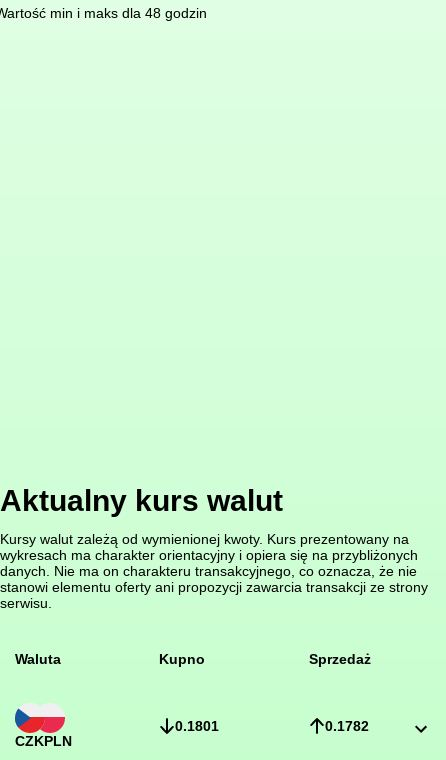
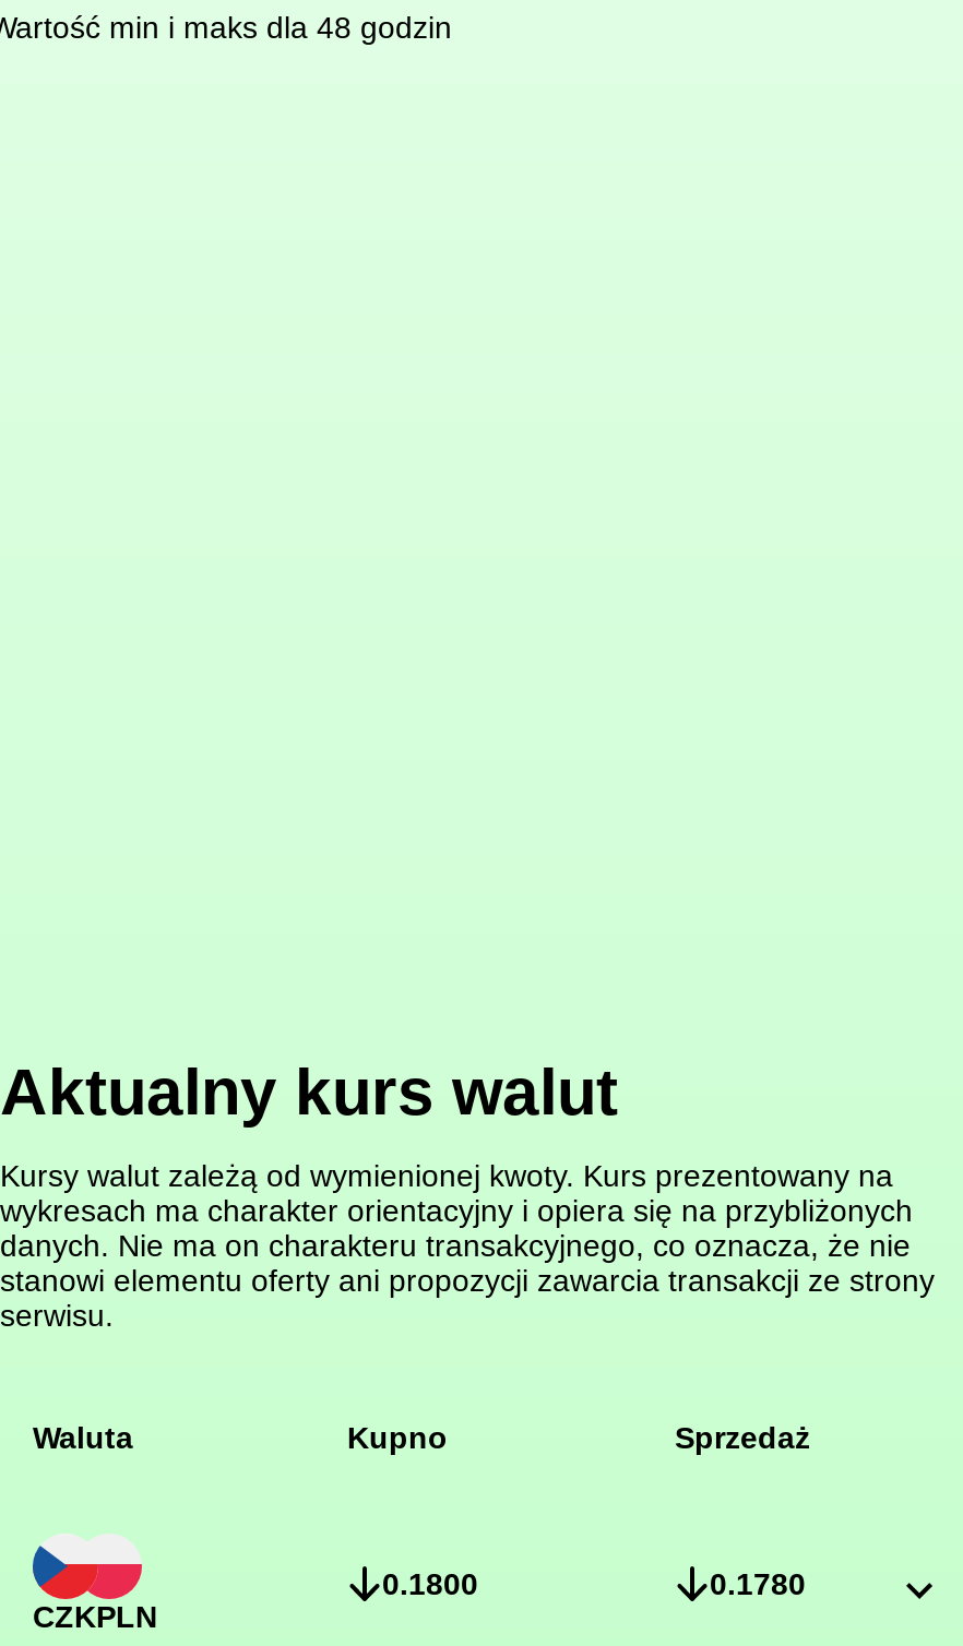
- 0.1801
+ 0.1800

- 0.1782
+ 0.1780
